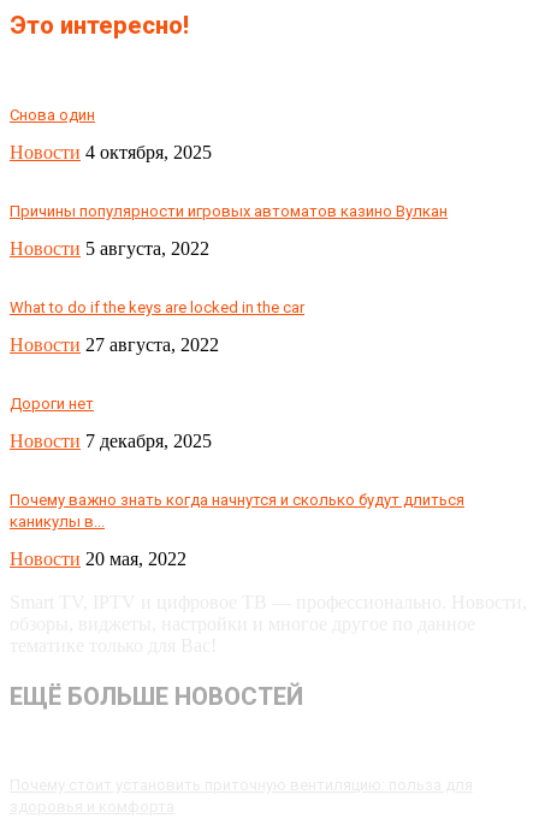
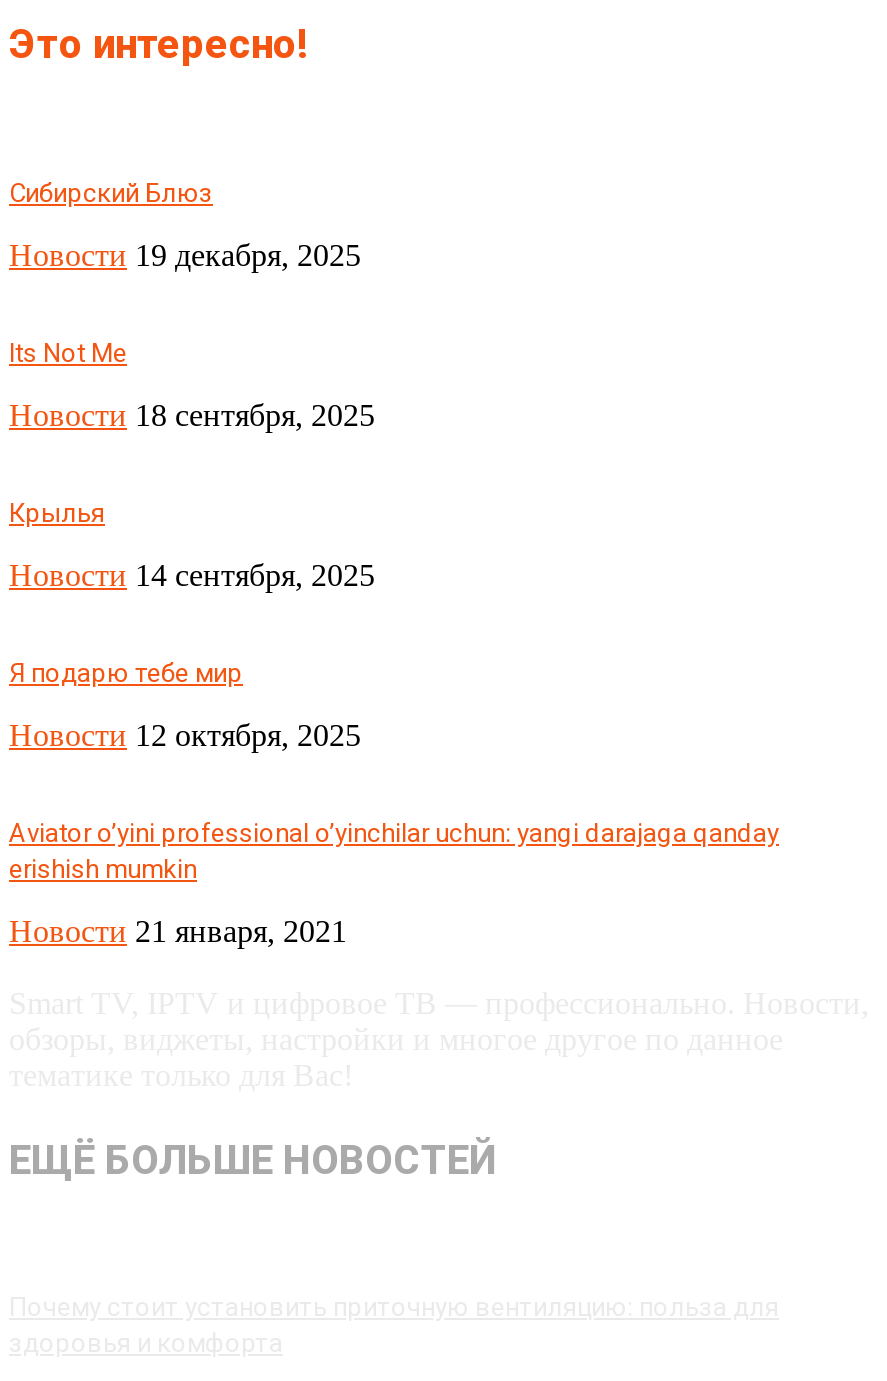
- Снова один
+ Сибирский Блюз

- Новости 4 октября, 2025
+ Новости 19 декабря, 2025

- Причины популярности игровых автоматов казино Вулкан
+ Its Not Me

- Новости 5 августа, 2022
+ Новости 18 сентября, 2025

- What to do if the keys are locked in the car
+ Крылья

- Новости 27 августа, 2022
+ Новости 14 сентября, 2025

- Дороги нет
+ Я подарю тебе мир

- Новости 7 декабря, 2025
+ Новости 12 октября, 2025

- Почему важно знать когда начнутся и сколько будут длиться
- каникулы в...
+ Aviator o’yini professional o’yinchilar uchun: yangi darajaga qanday
+ erishish mumkin

- Новости 20 мая, 2022
+ Новости 21 января, 2021
